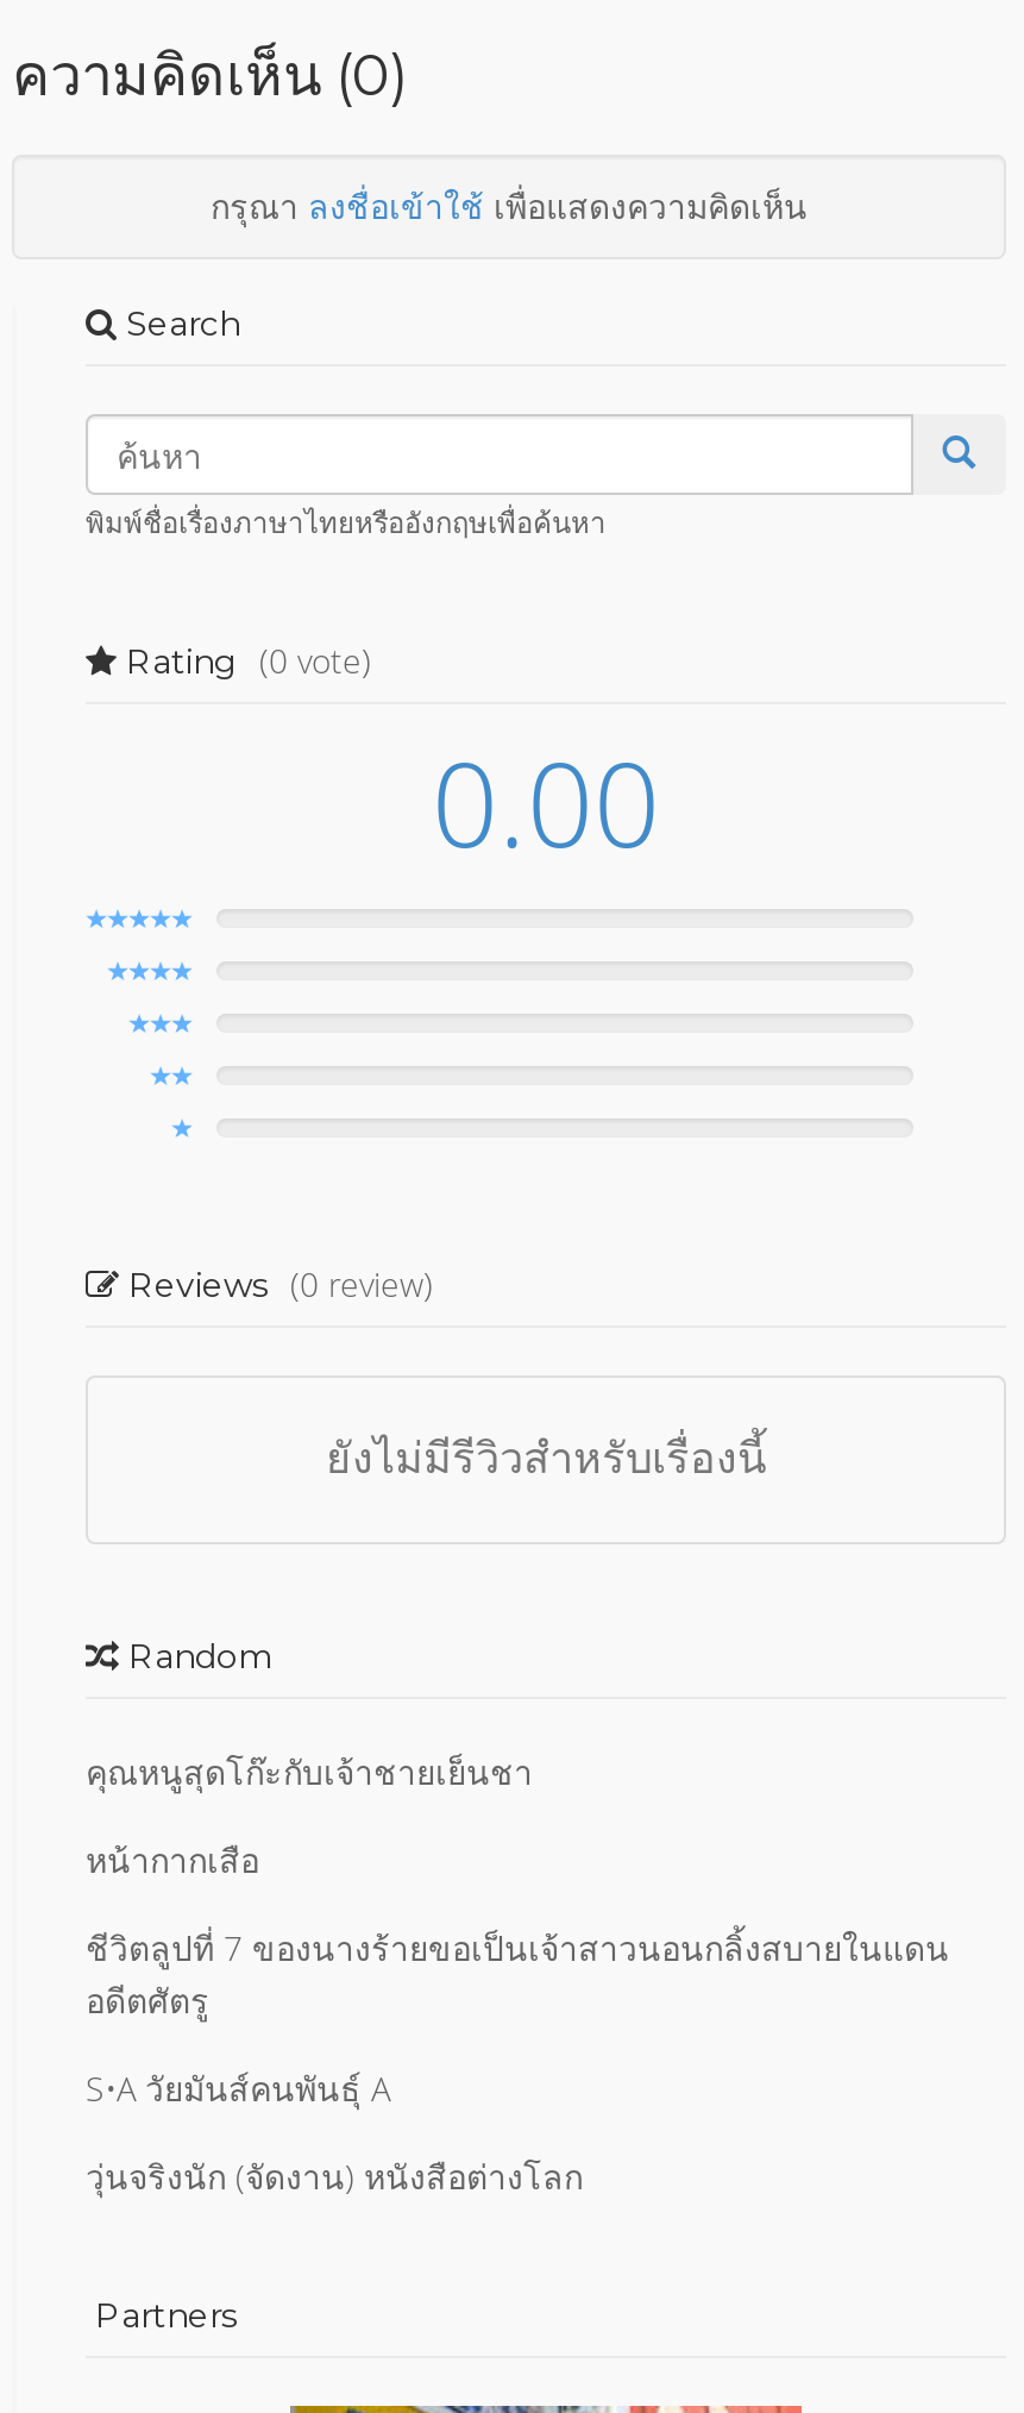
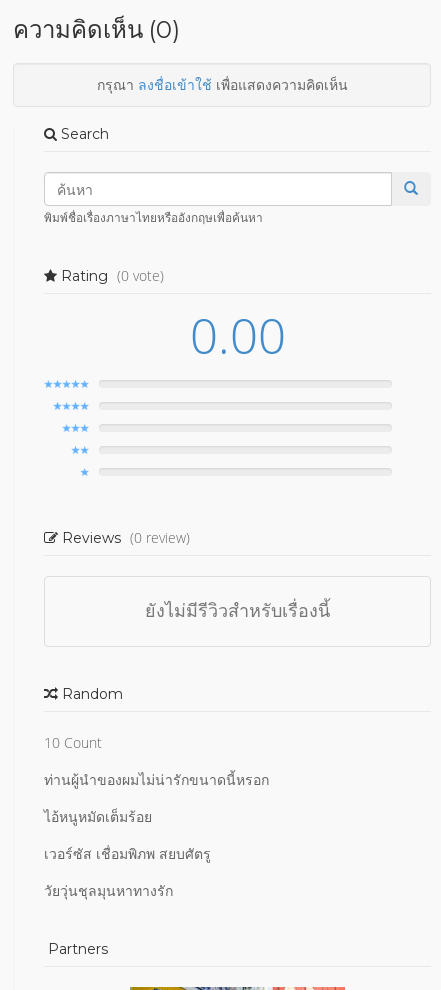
- คุณหนูสุดโก๊ะกับเจ้าชายเย็นชา
+ 10 Count

- หน้ากากเสือ
+ ท่านผู้นำของผมไม่น่ารักขนาดนี้หรอก

- ชีวิตลูปที่ 7 ของนางร้ายขอเป็นเจ้าสาวนอนกลิ้งสบายในแดน
- อดีตศัตรู
+ ไอ้หนูหมัดเต็มร้อย

- S•A วัยมันส์คนพันธุ์ A
+ เวอร์ซัส เชื่อมพิภพ สยบศัตรู

- วุ่นจริงนัก (จัดงาน) หนังสือต่างโลก
+ วัยวุ่นชุลมุนหาทางรัก
